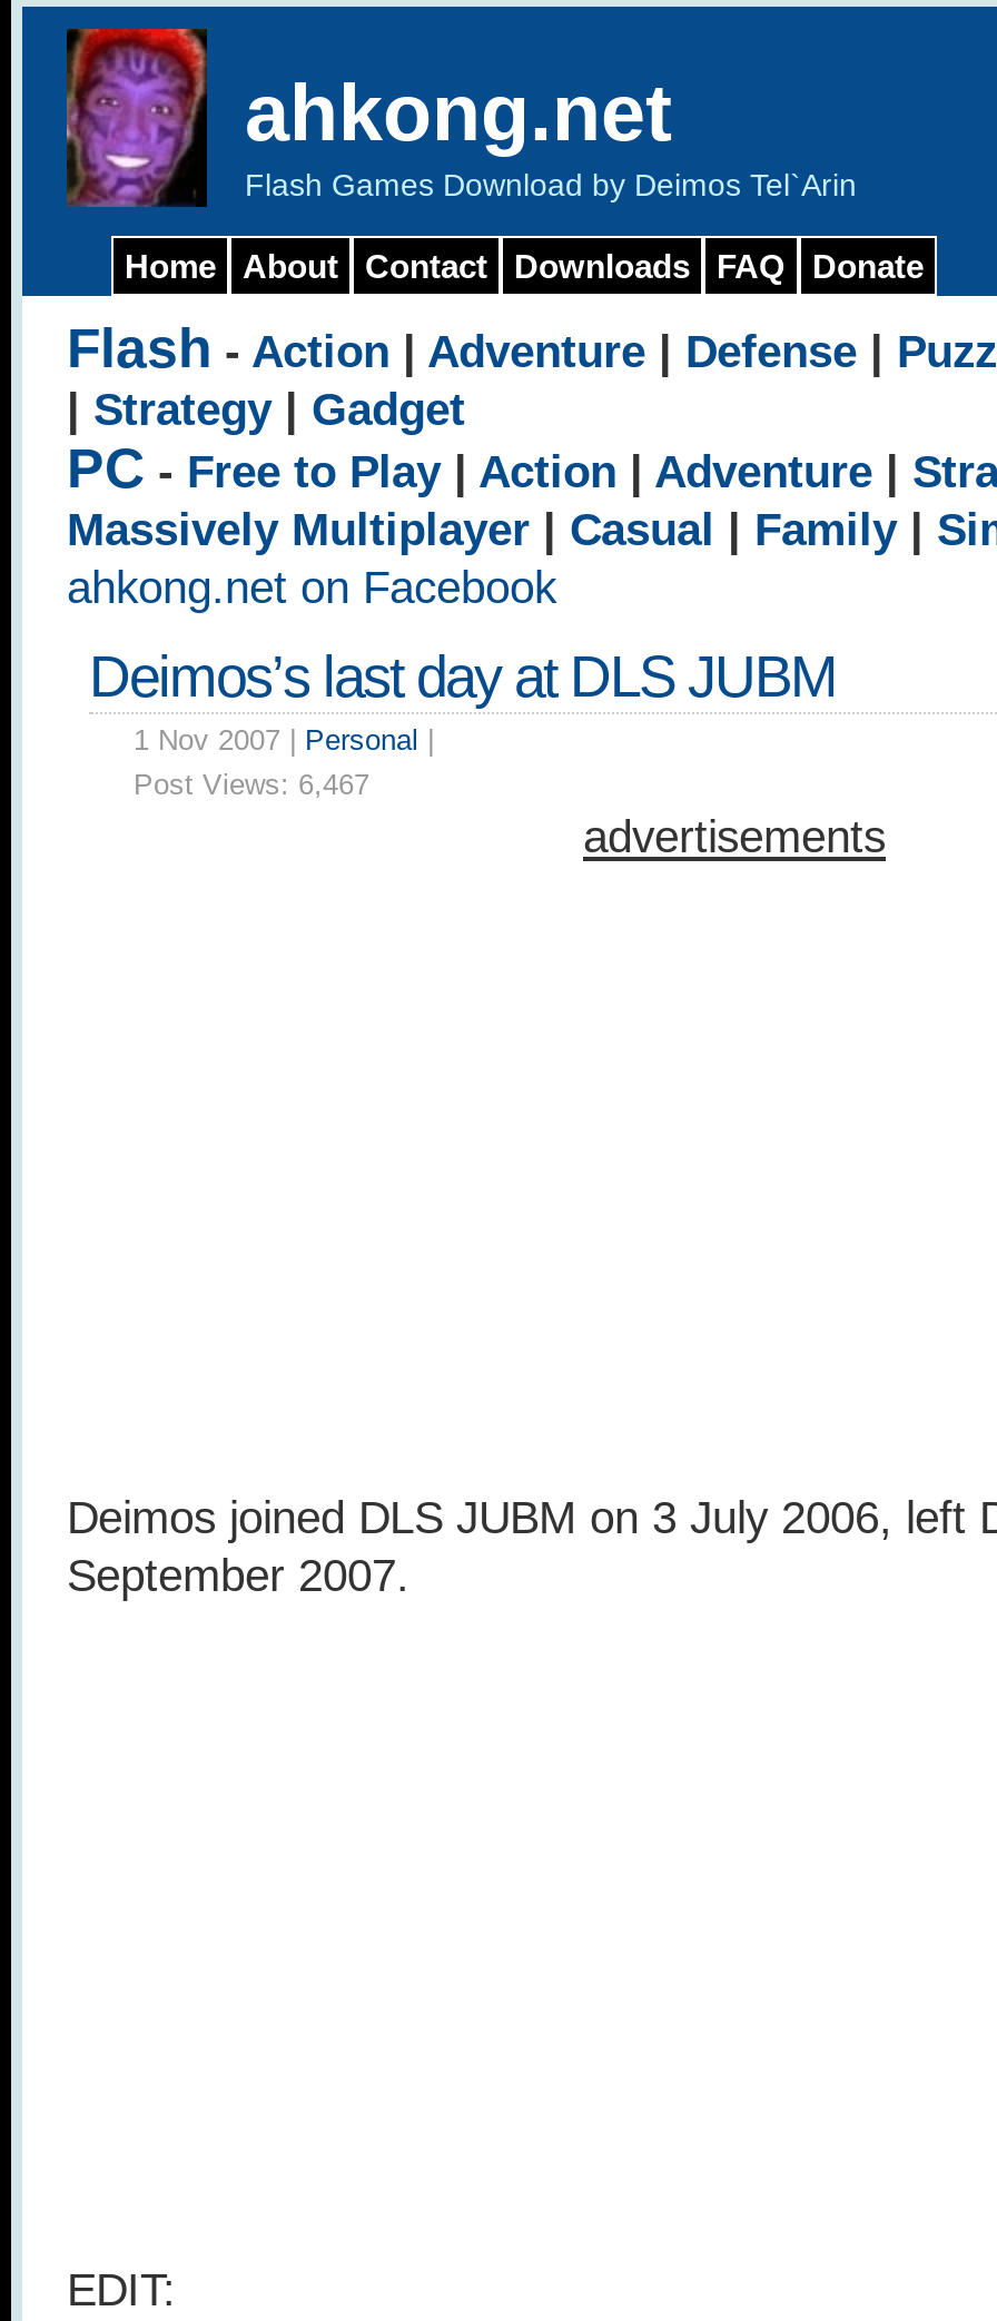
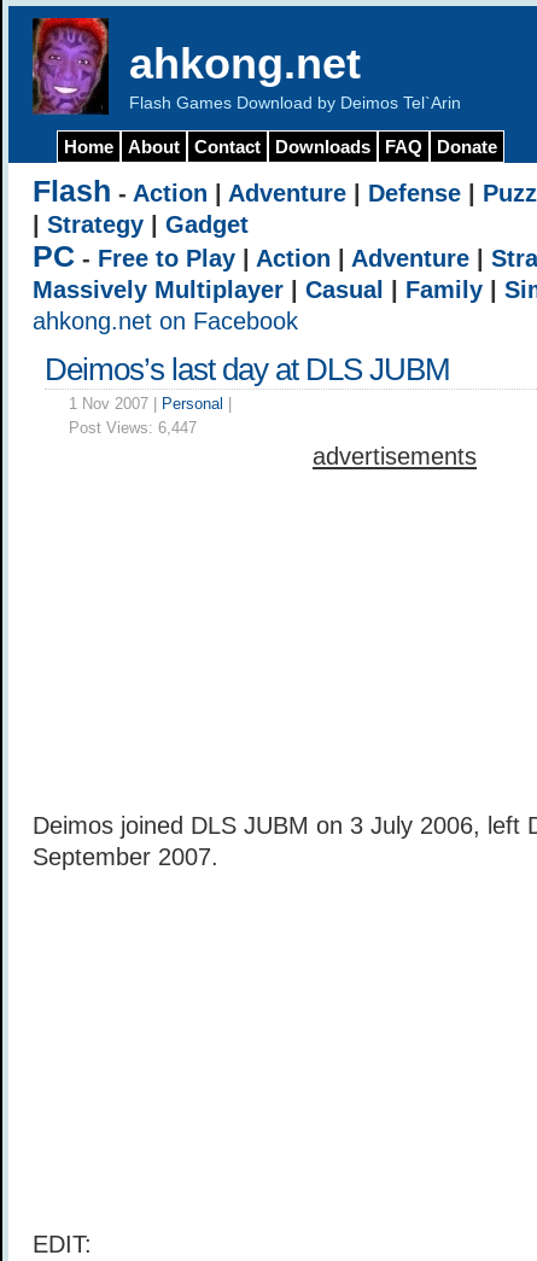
- Post Views: 6,467
+ Post Views: 6,447
